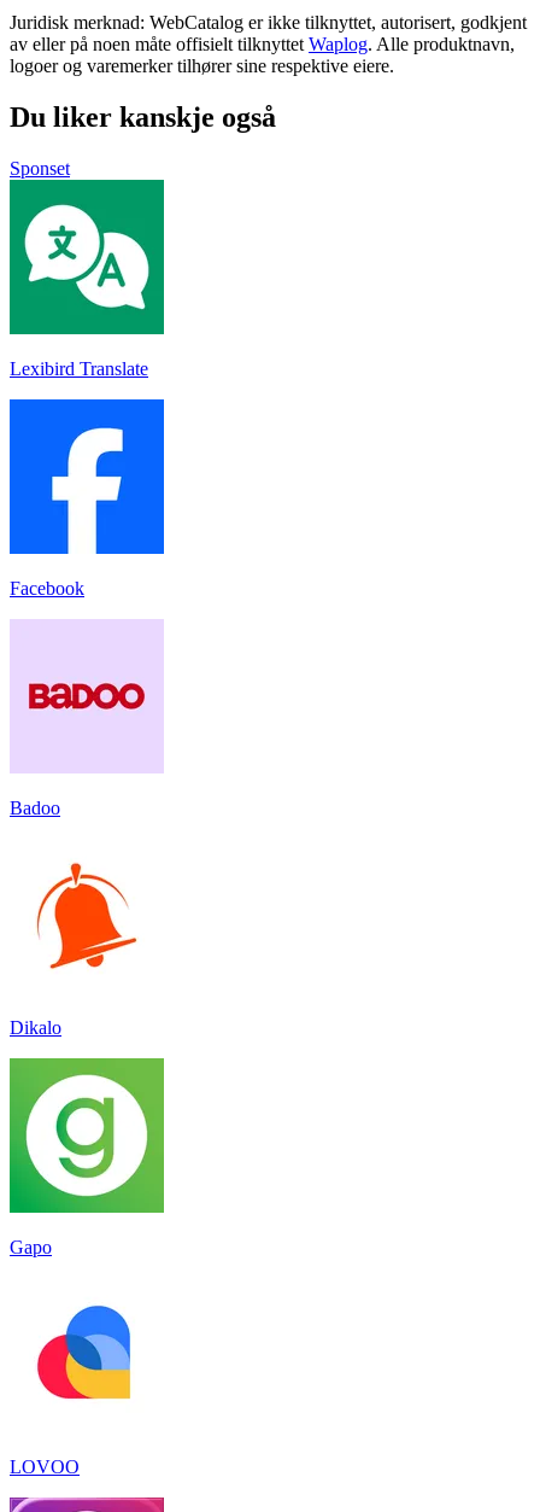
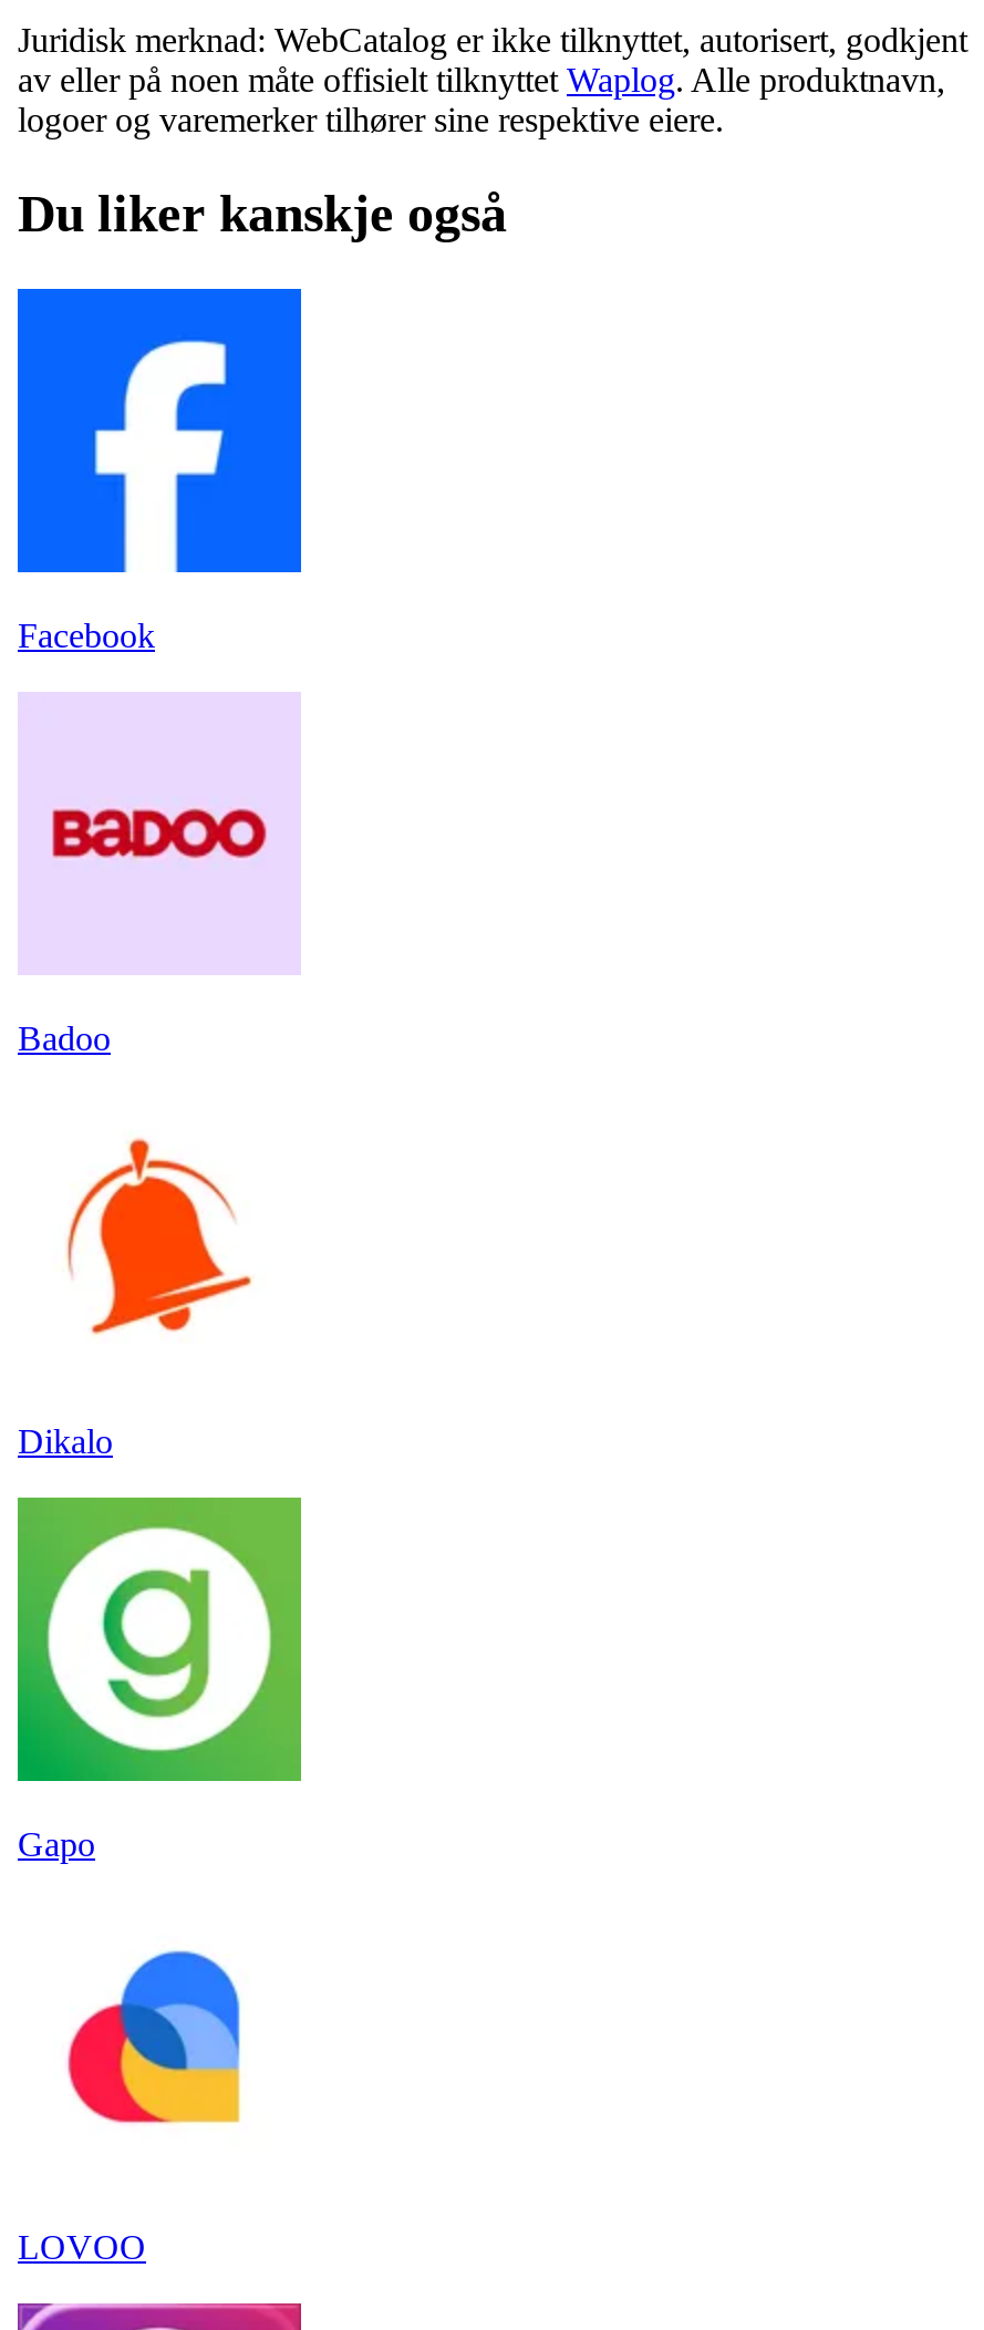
- Sponset

- [image]
- Lexibird Translate
